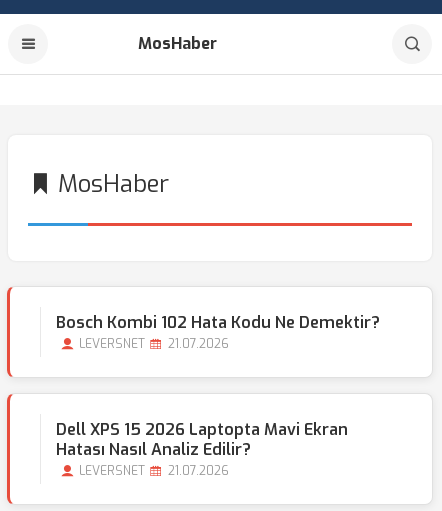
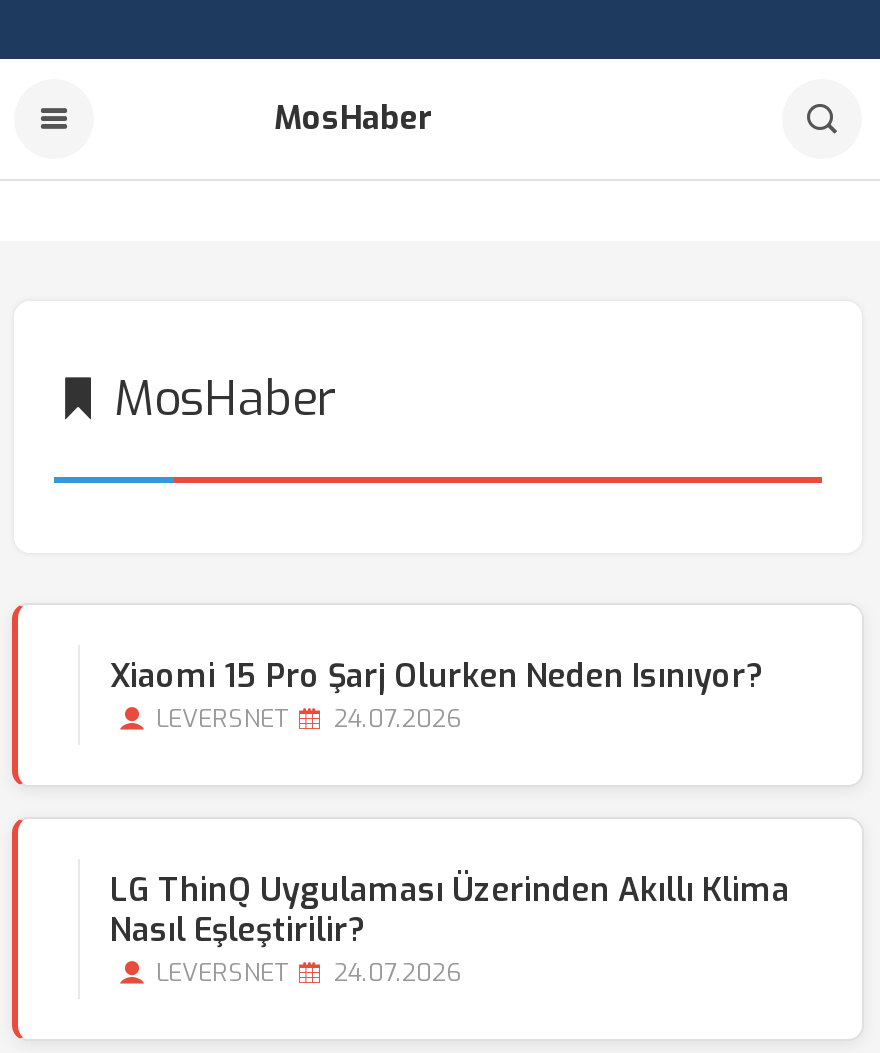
- Bosch Kombi 102 Hata Kodu Ne Demektir?
+ Xiaomi 15 Pro Şarj Olurken Neden Isınıyor?

- LEVERSNET 21.07.2026
+ LEVERSNET 24.07.2026

- Dell XPS 15 2026 Laptopta Mavi Ekran
- Hatası Nasıl Analiz Edilir?
+ LG ThinQ Uygulaması Üzerinden Akıllı Klima
+ Nasıl Eşleştirilir?

- LEVERSNET 21.07.2026
+ LEVERSNET 24.07.2026
